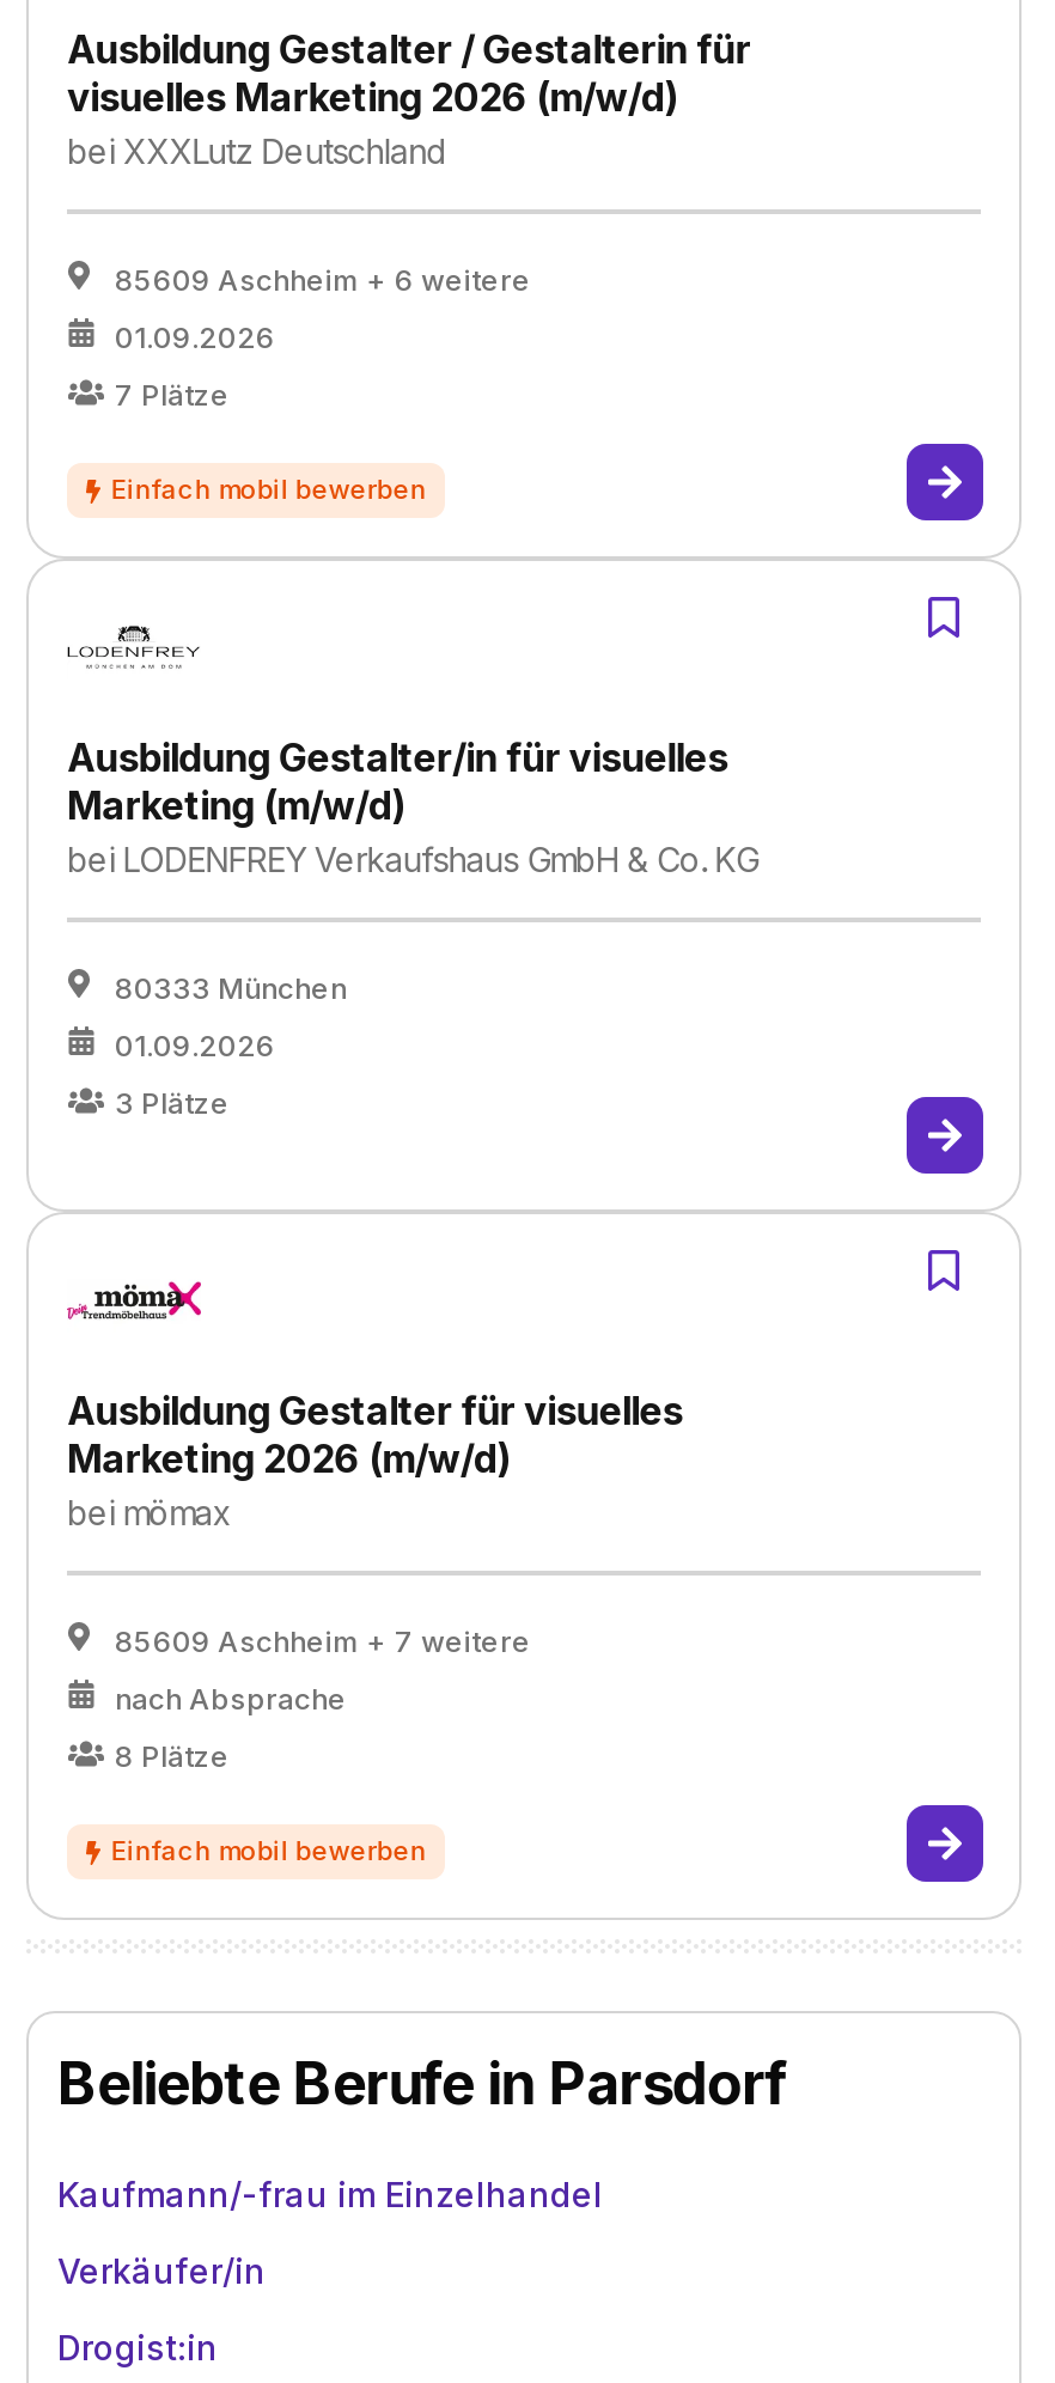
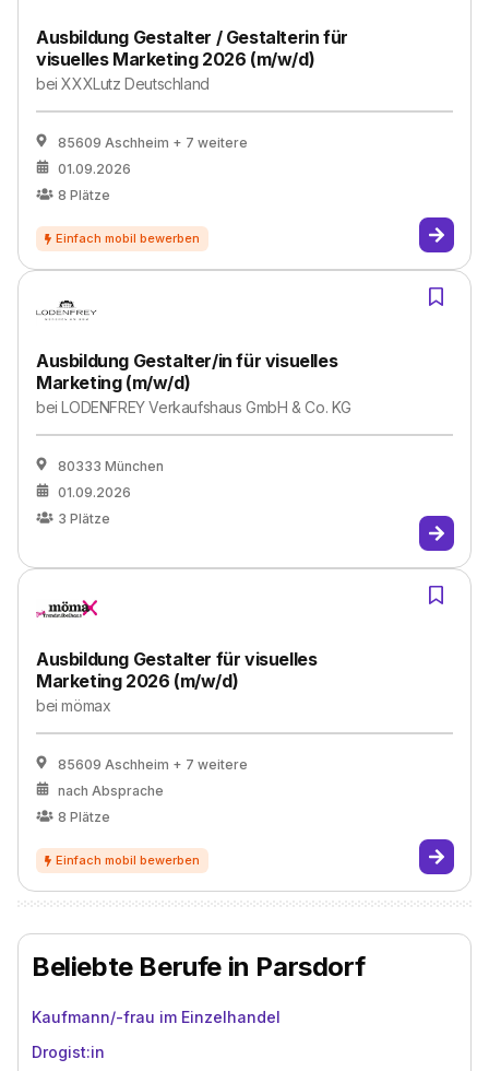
- 85609 Aschheim + 6 weitere
+ 85609 Aschheim + 7 weitere

- 7 Plätze
+ 8 Plätze

- Verkäufer/in
